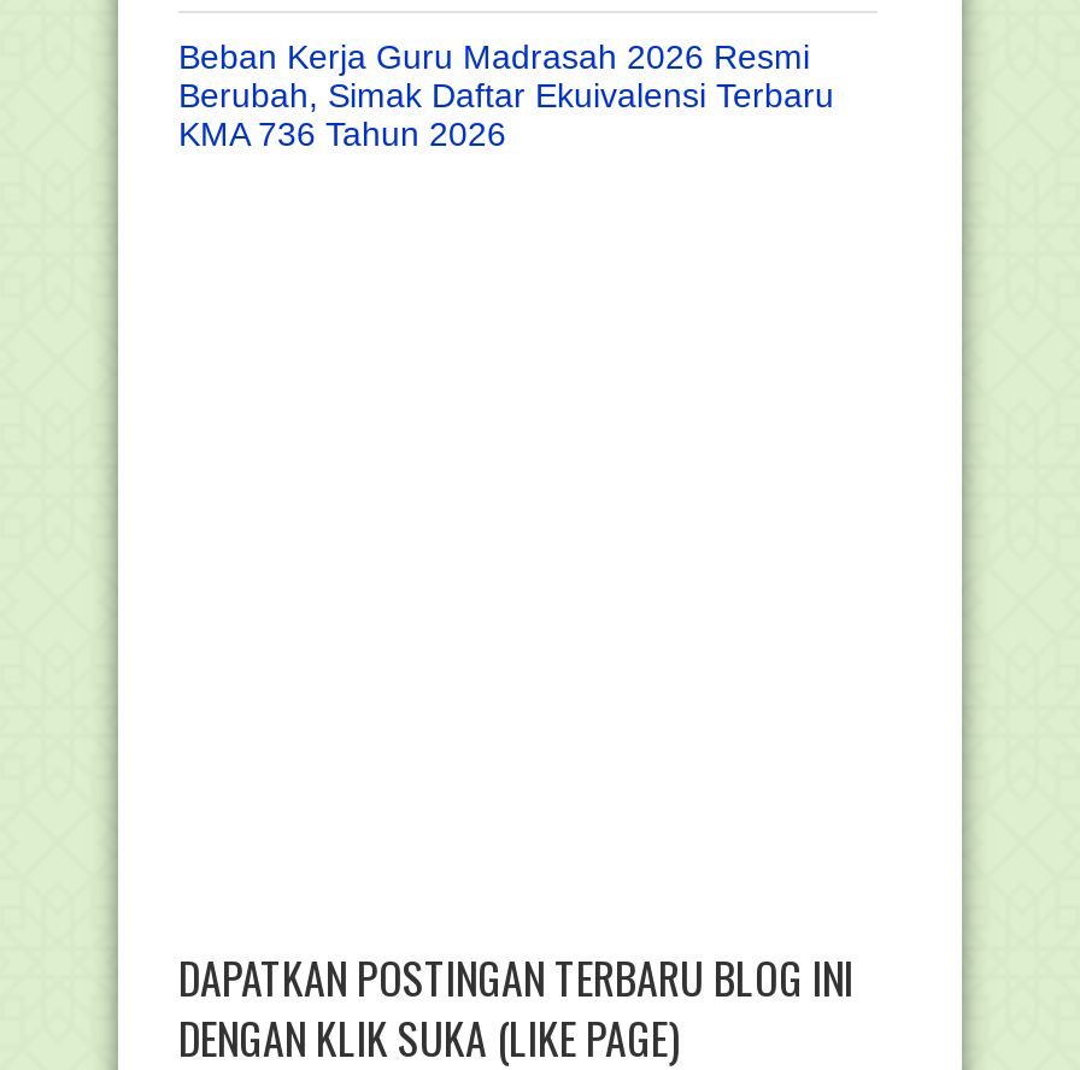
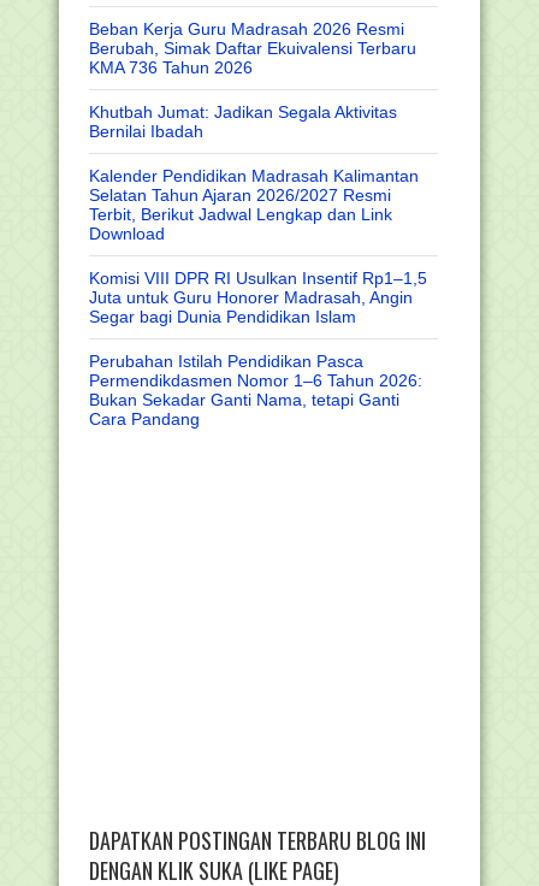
+ Khutbah Jumat: Jadikan Segala Aktivitas
+ Bernilai Ibadah
+ Kalender Pendidikan Madrasah Kalimantan
+ Selatan Tahun Ajaran 2026/2027 Resmi
+ Terbit, Berikut Jadwal Lengkap dan Link
+ Download
+ Komisi VIII DPR RI Usulkan Insentif Rp1–1,5
+ Juta untuk Guru Honorer Madrasah, Angin
+ Segar bagi Dunia Pendidikan Islam
+ Perubahan Istilah Pendidikan Pasca
+ Permendikdasmen Nomor 1–6 Tahun 2026:
+ Bukan Sekadar Ganti Nama, tetapi Ganti
+ Cara Pandang
